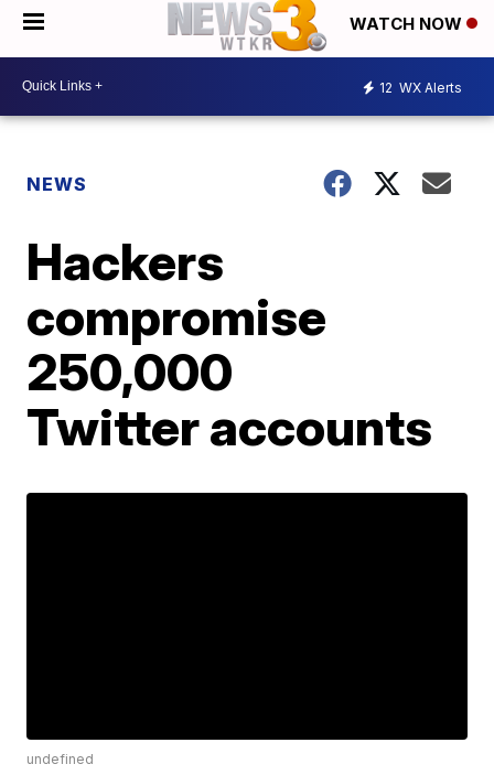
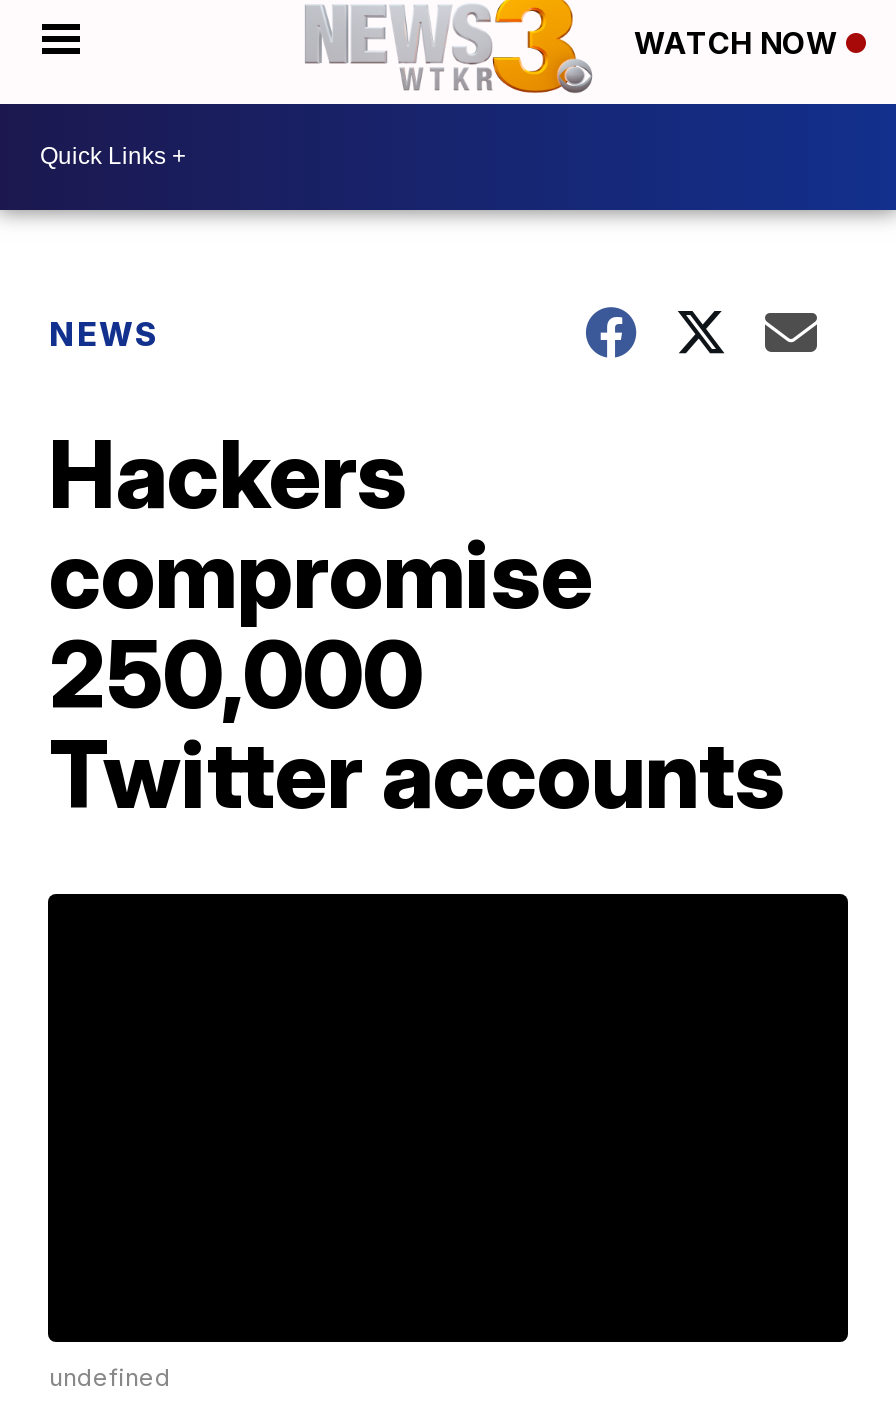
- 12 WX Alerts
